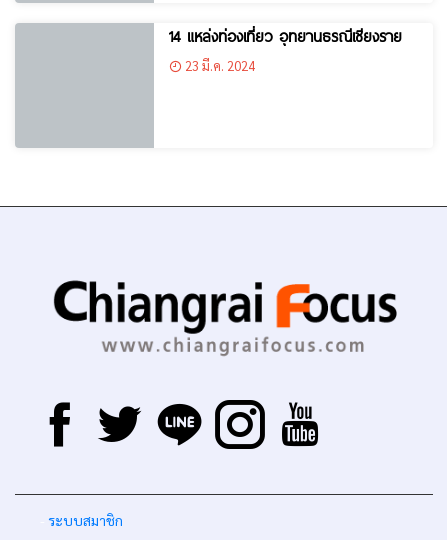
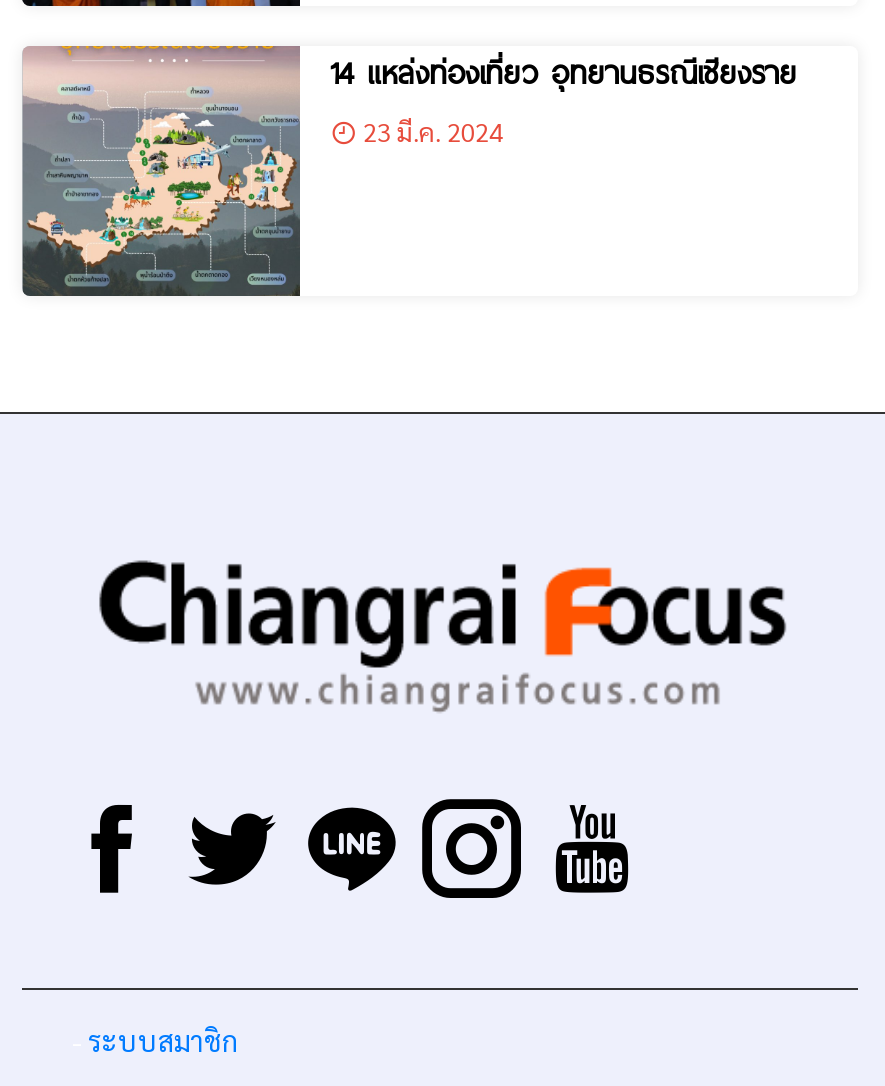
+ [image]
